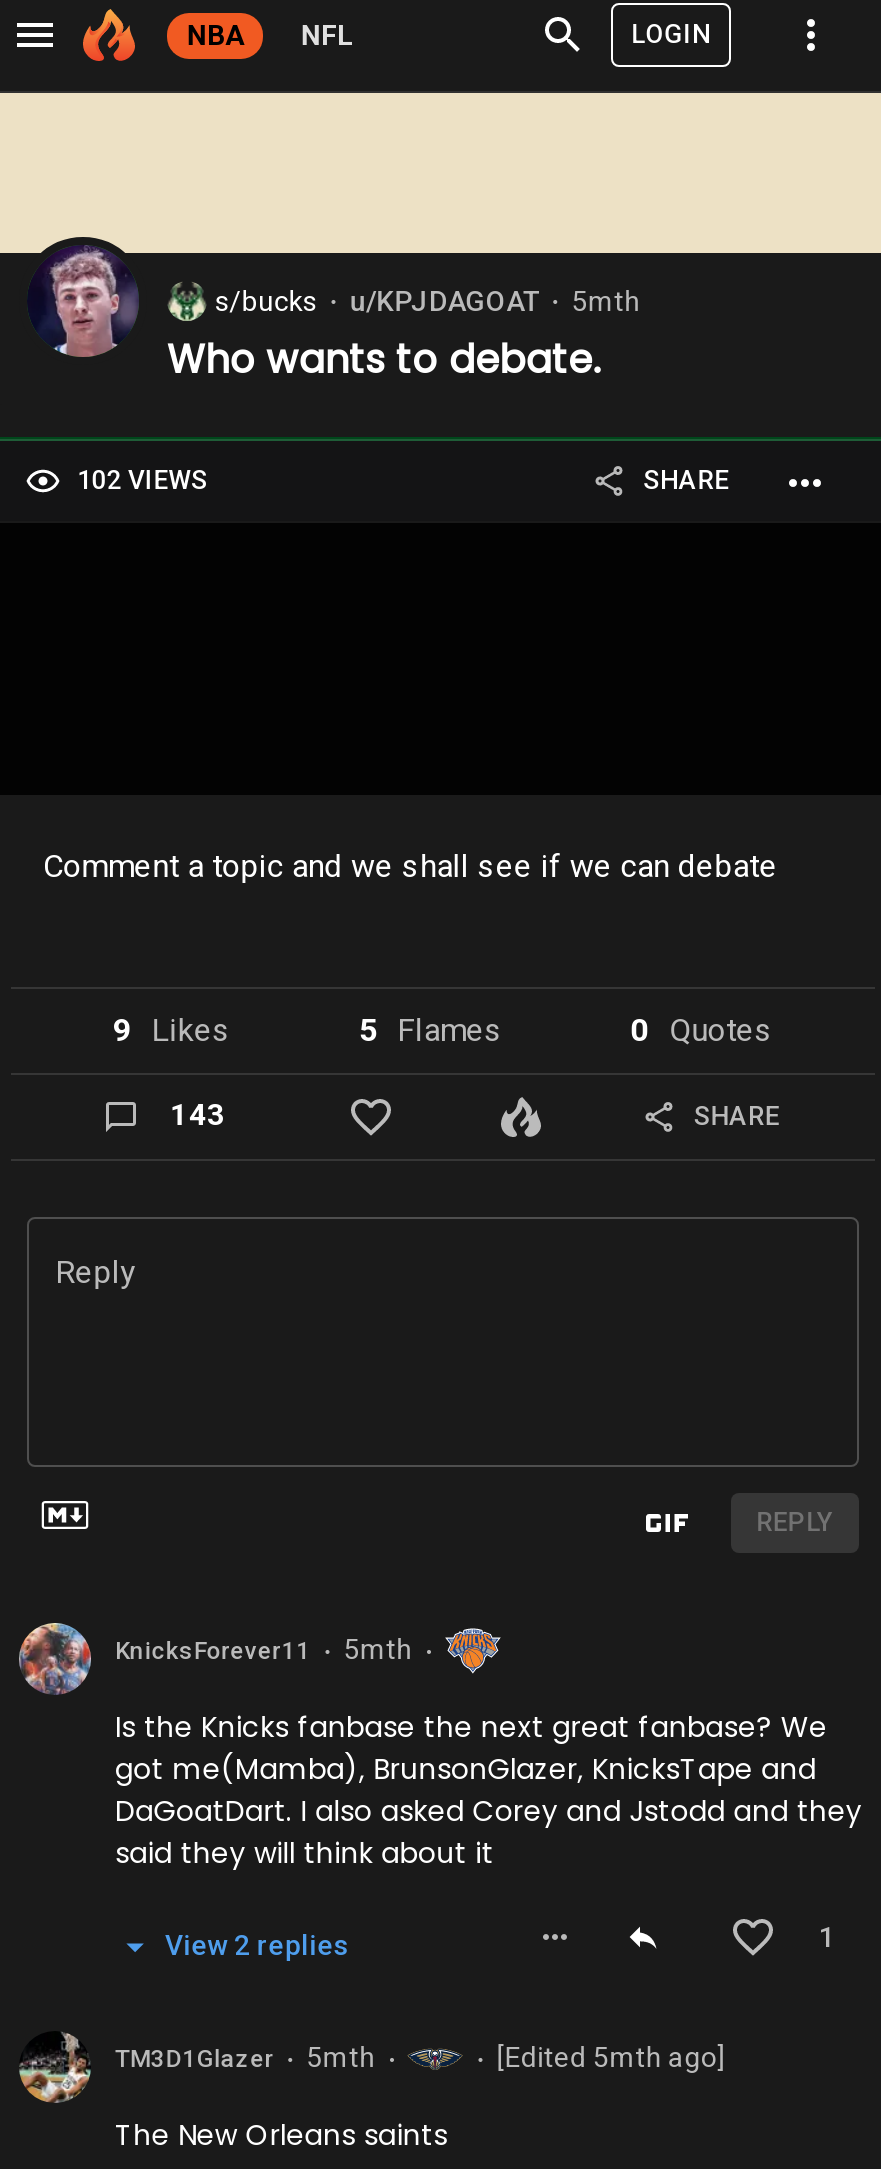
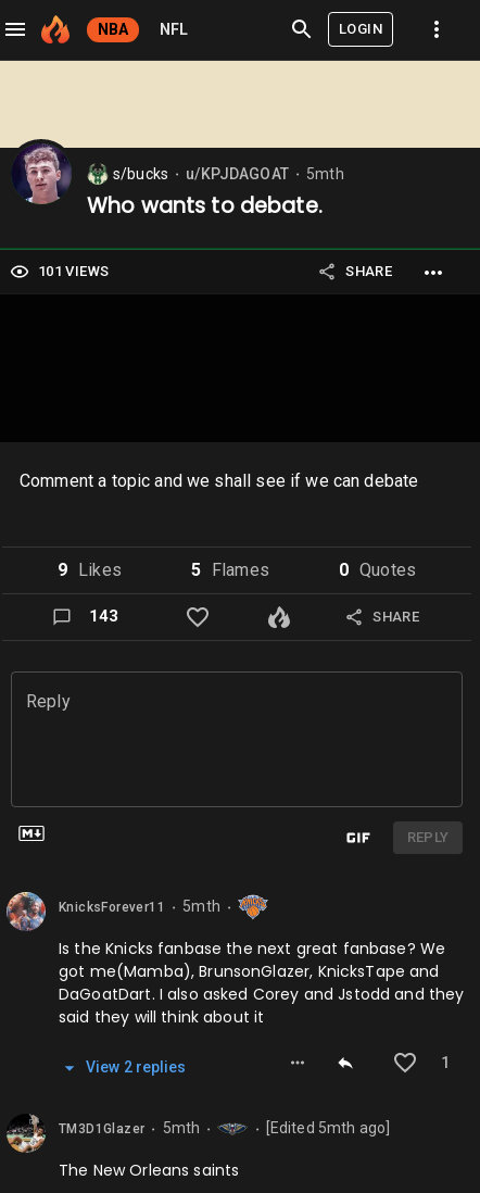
- 102 VIEWS
+ 101 VIEWS
